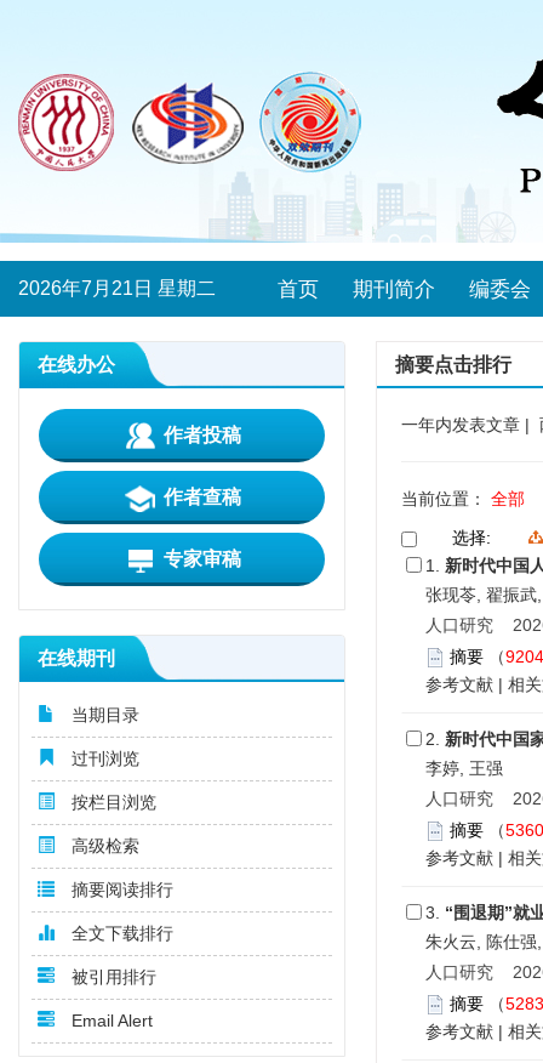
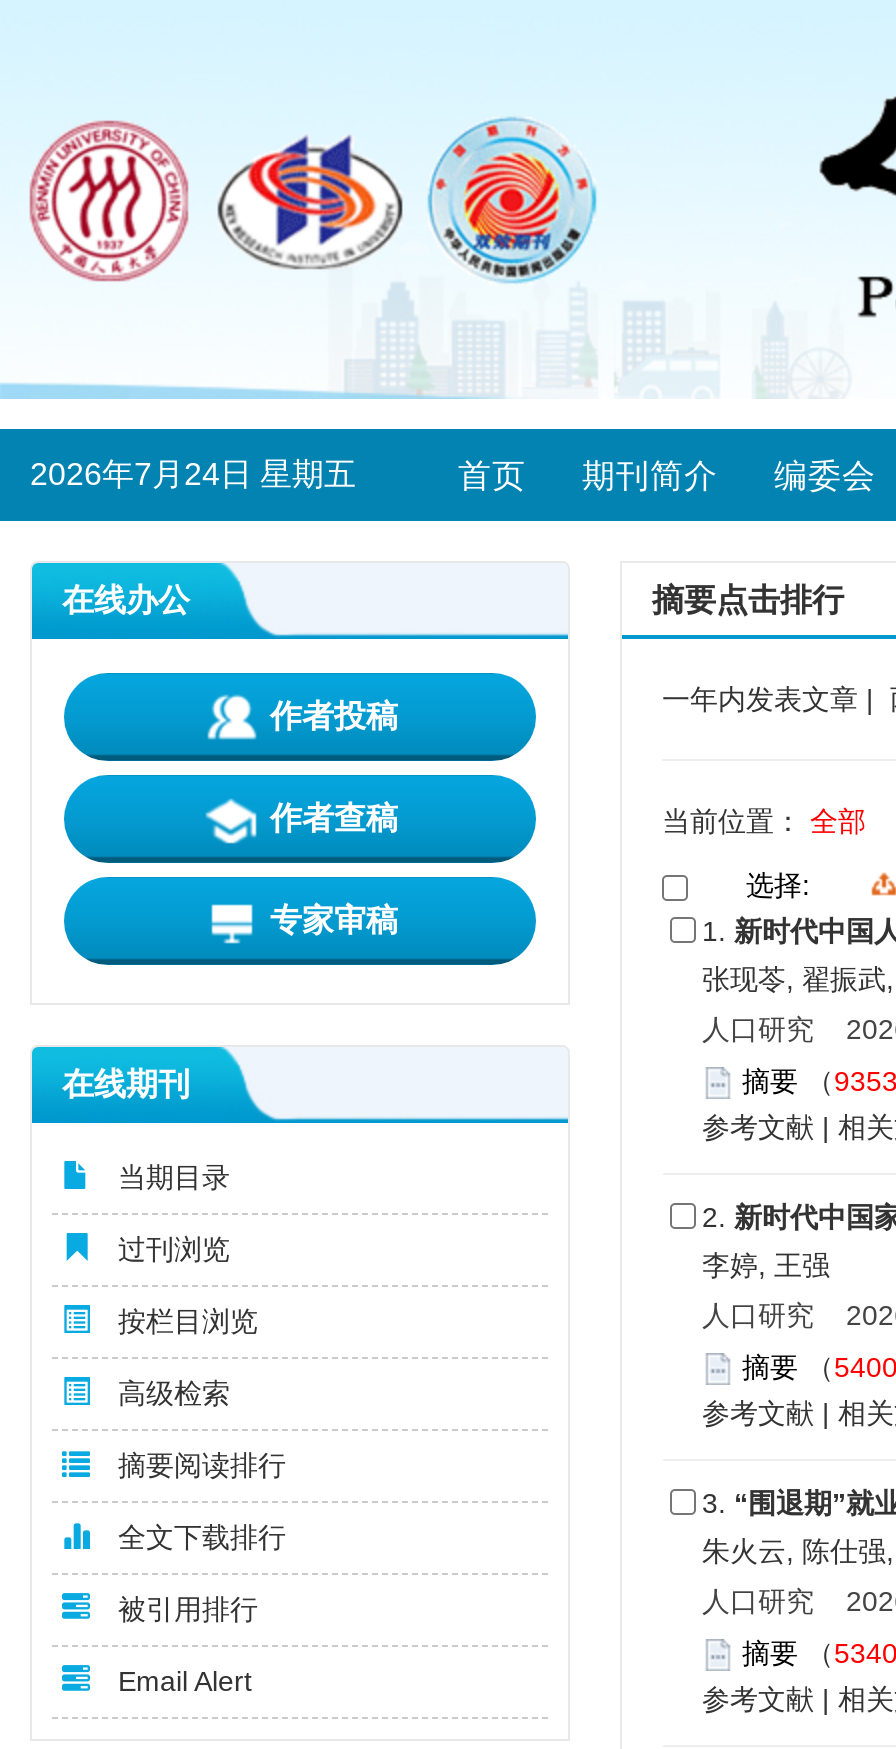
- 2026年7月21日 星期二
+ 2026年7月24日 星期五

- 摘要（9204
+ 摘要（9353

- 摘要（5360
+ 摘要（5400

- 摘要（5283
+ 摘要（5340
